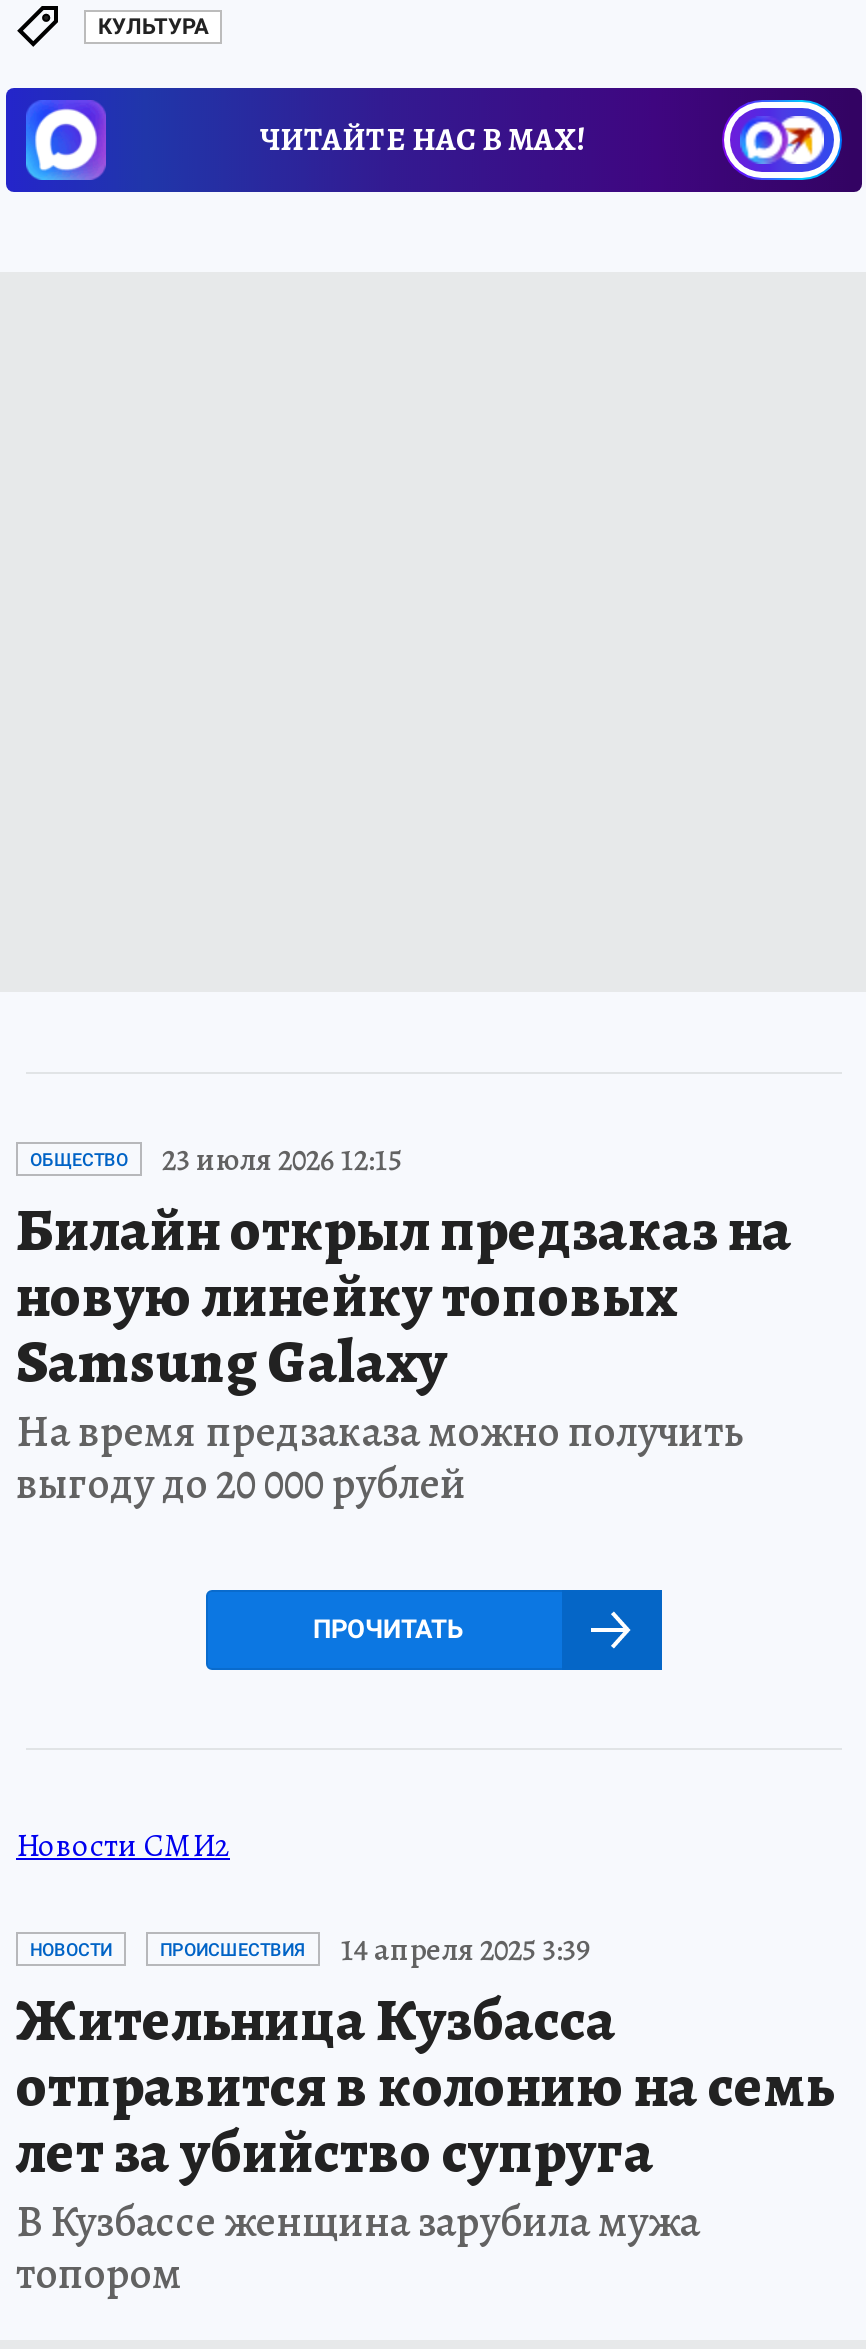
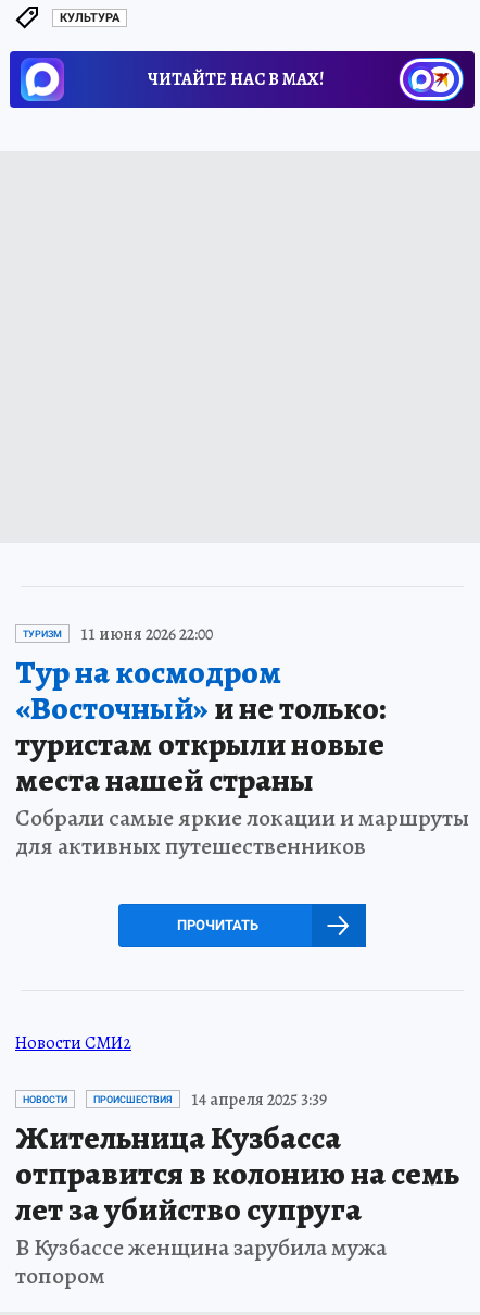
- ОБЩЕСТВО
- 23 июля 2026 12:15
- Билайн открыл предзаказ на
- новую линейку топовых
- Samsung Galaxy
- На время предзаказа можно получить
- выгоду до 20 000 рублей
+ ТУРИЗМ
+ 11 июня 2026 22:00
+ Тур на космодром
+ «Восточный»и не только:
+ туристам открыли новые
+ места нашей страны
+ Собрали самые яркие локации и маршруты
+ для активных путешественников
